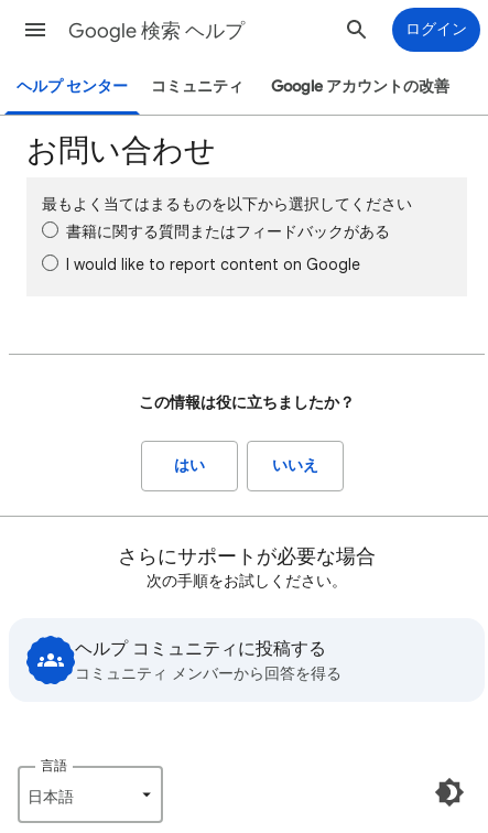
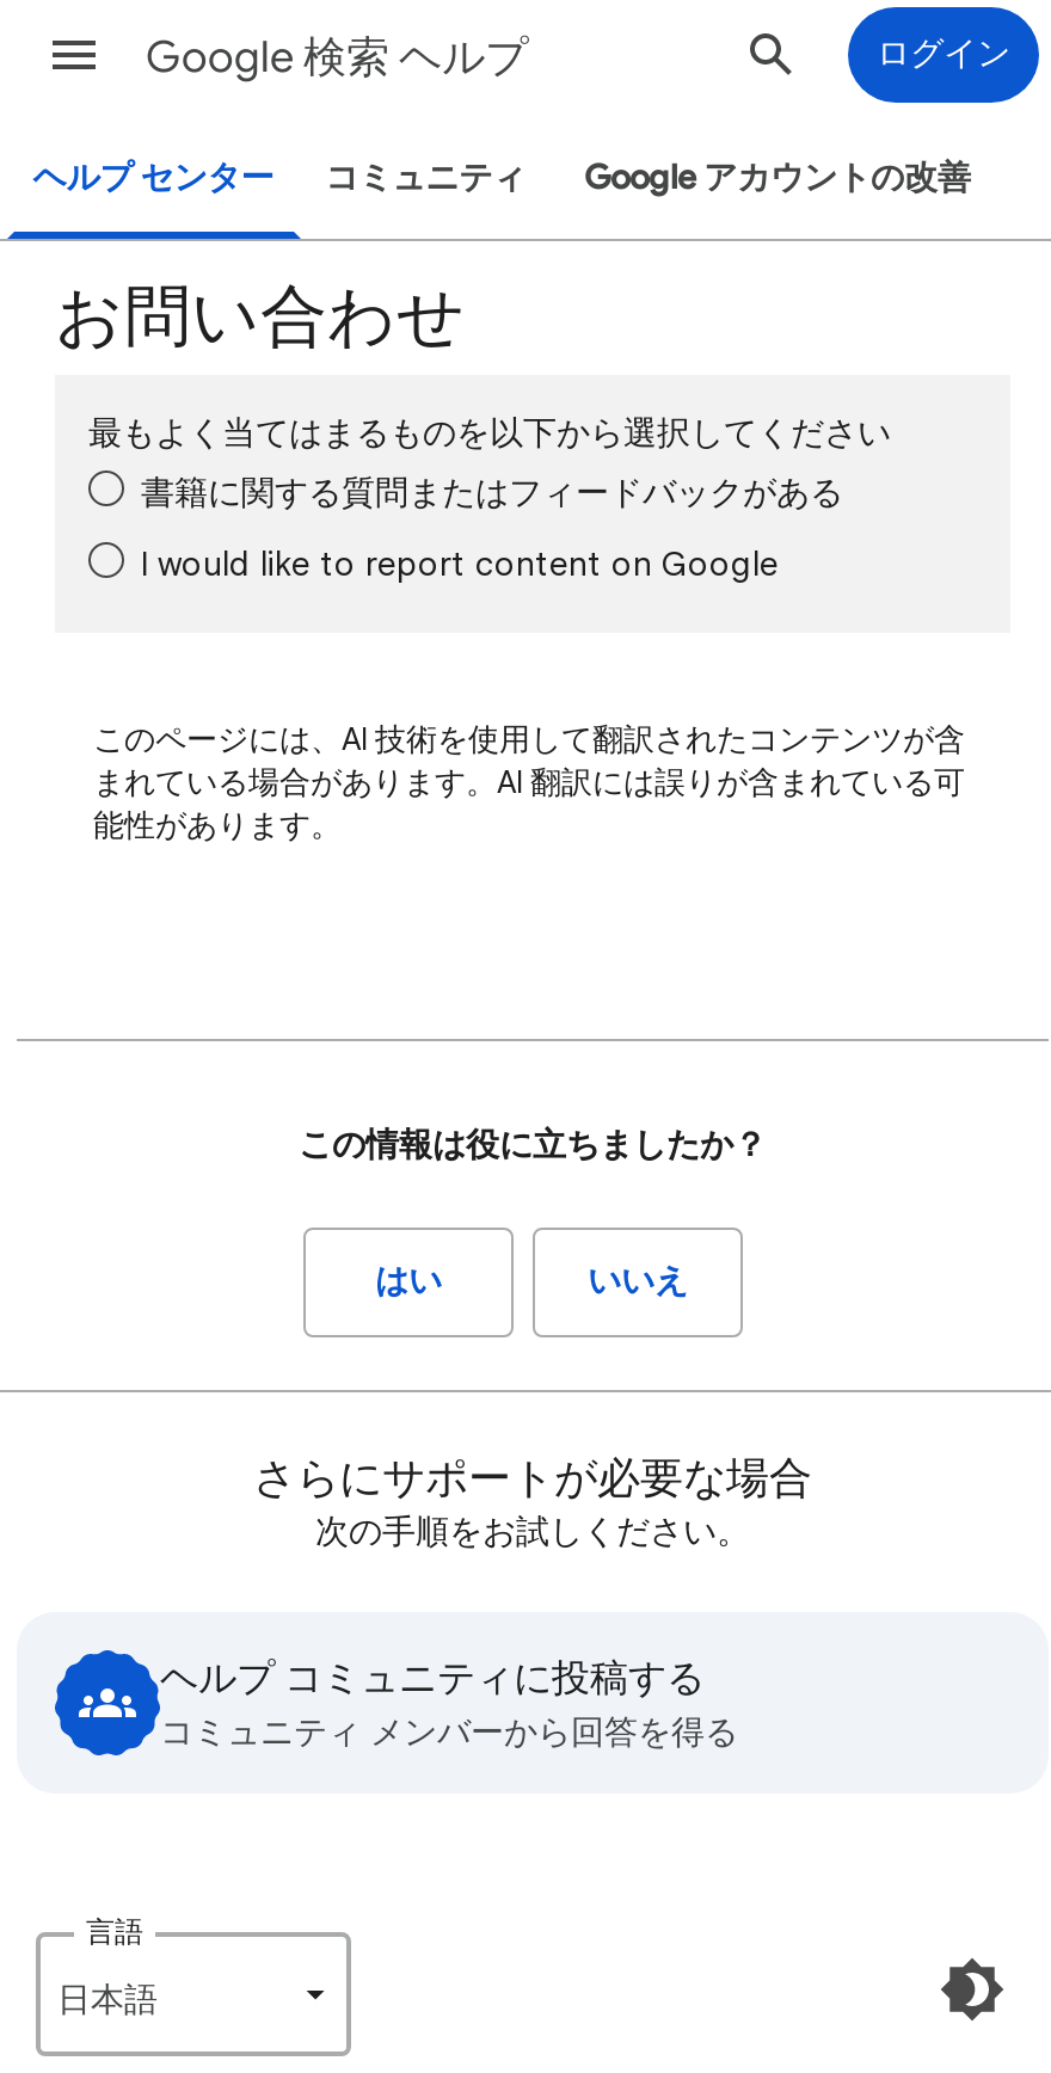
+ このページには、AI 技術を使用して翻訳されたコンテンツが含
+ まれている場合があります。AI 翻訳には誤りが含まれている可
+ 能性があります。
